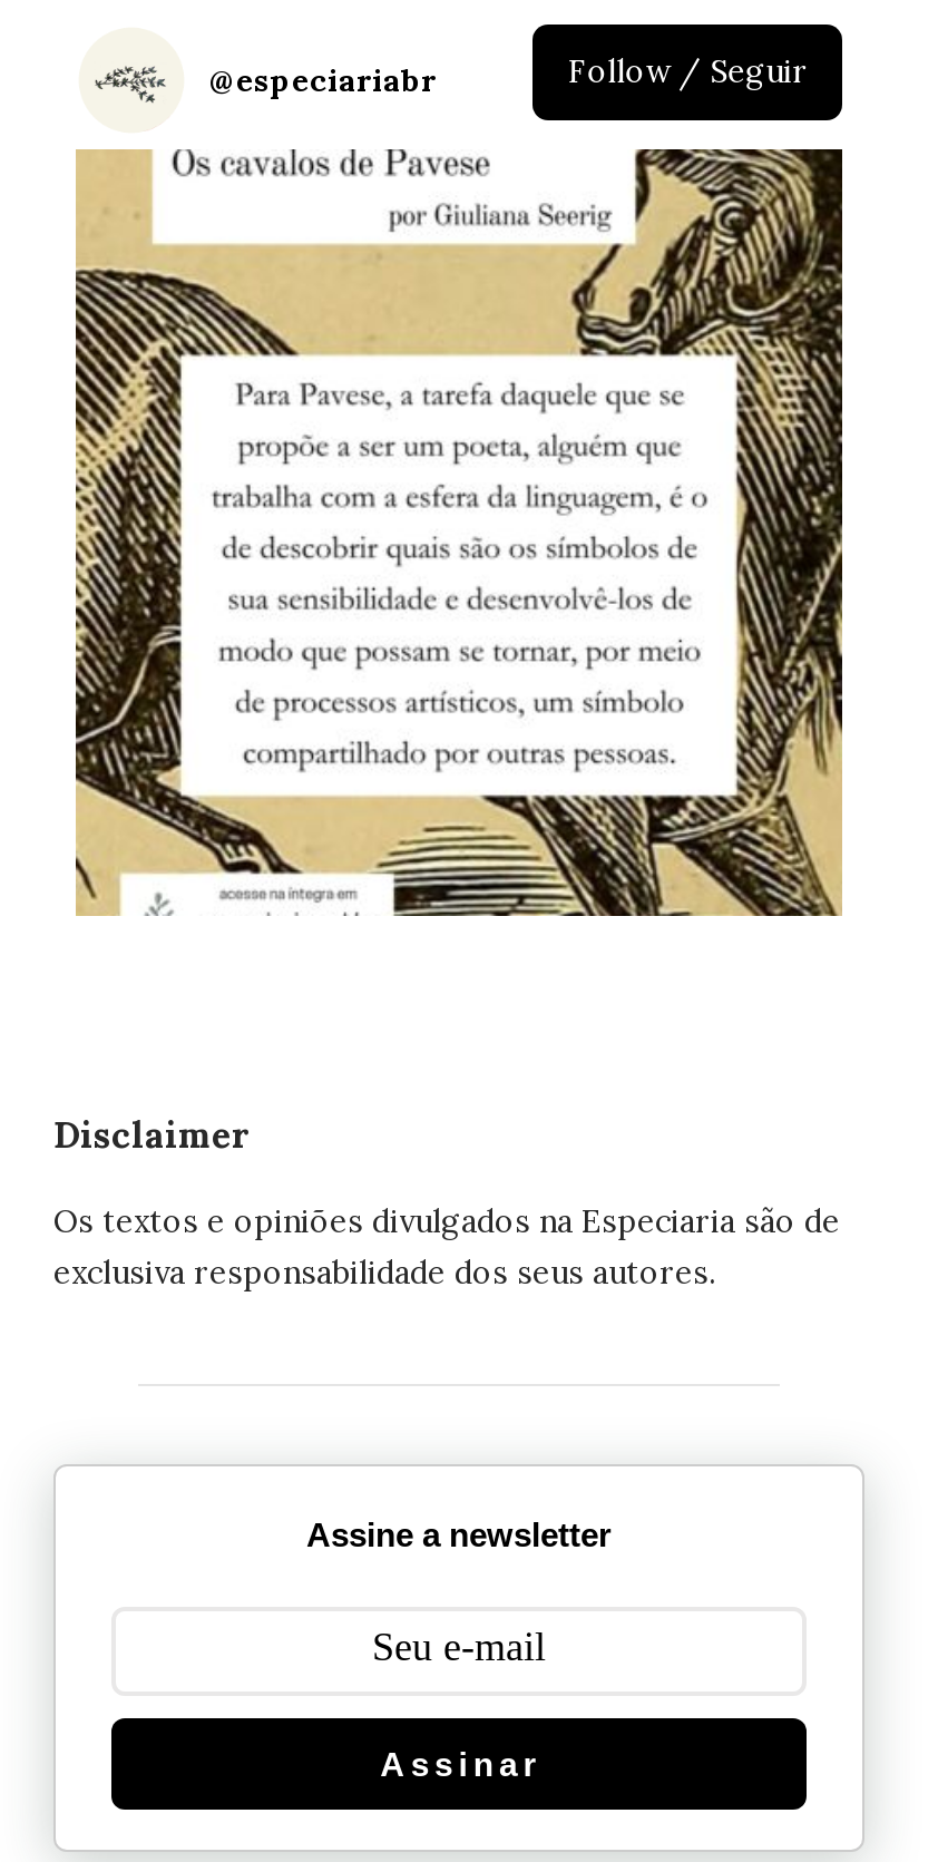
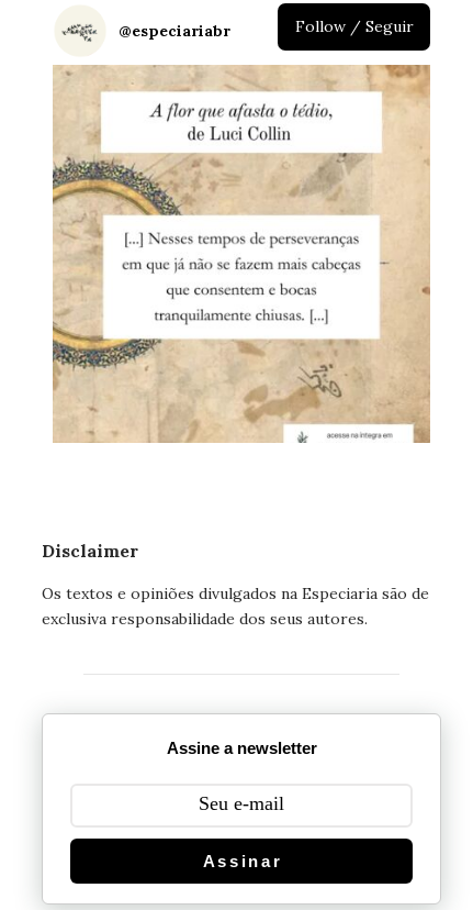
- [image]
+ [image]
